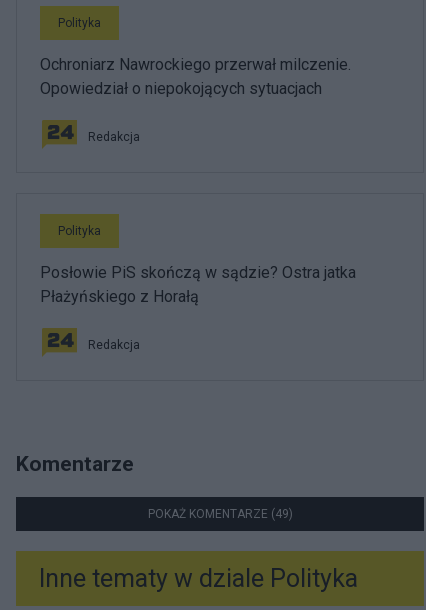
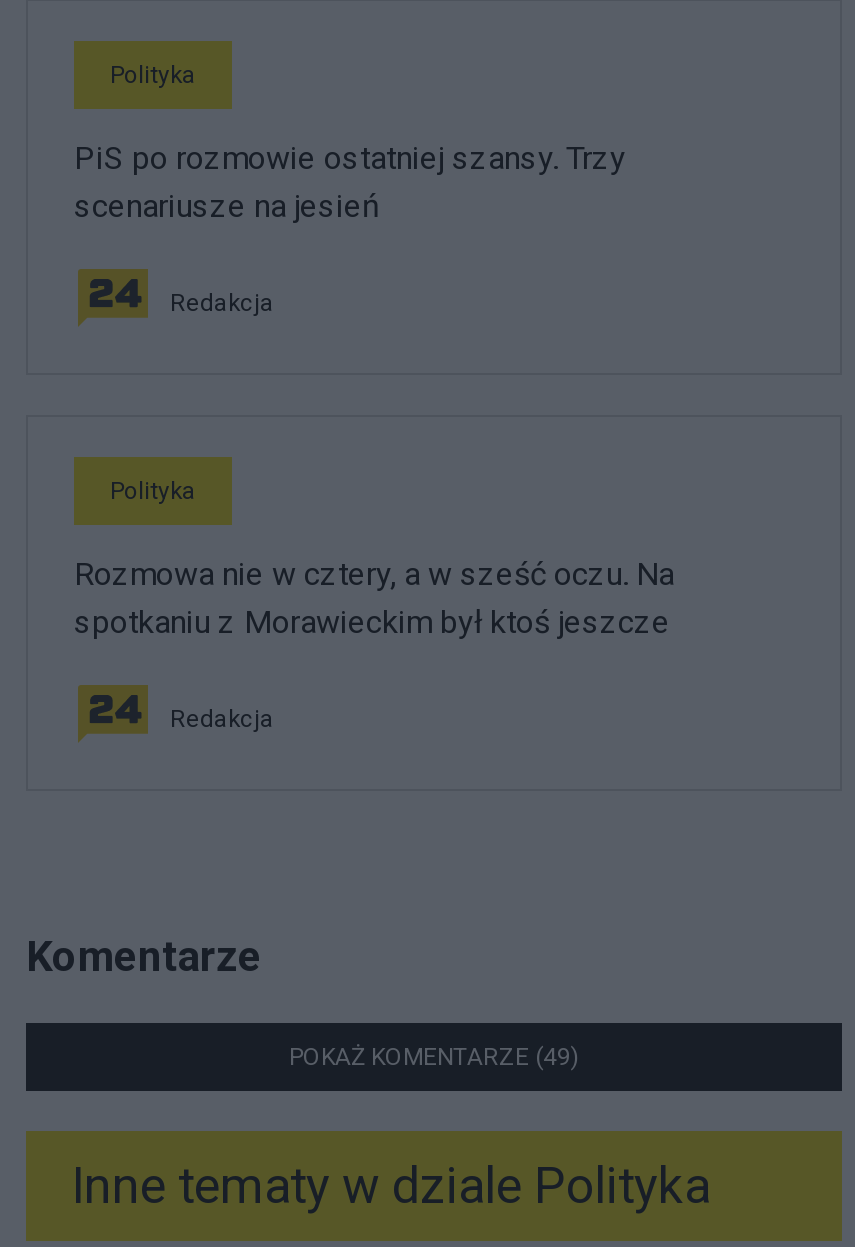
- Ochroniarz Nawrockiego przerwał milczenie.
- Opowiedział o niepokojących sytuacjach
+ PiS po rozmowie ostatniej szansy. Trzy
+ scenariusze na jesień

- Posłowie PiS skończą w sądzie? Ostra jatka
- Płażyńskiego z Horałą
+ Rozmowa nie w cztery, a w sześć oczu. Na
+ spotkaniu z Morawieckim był ktoś jeszcze
